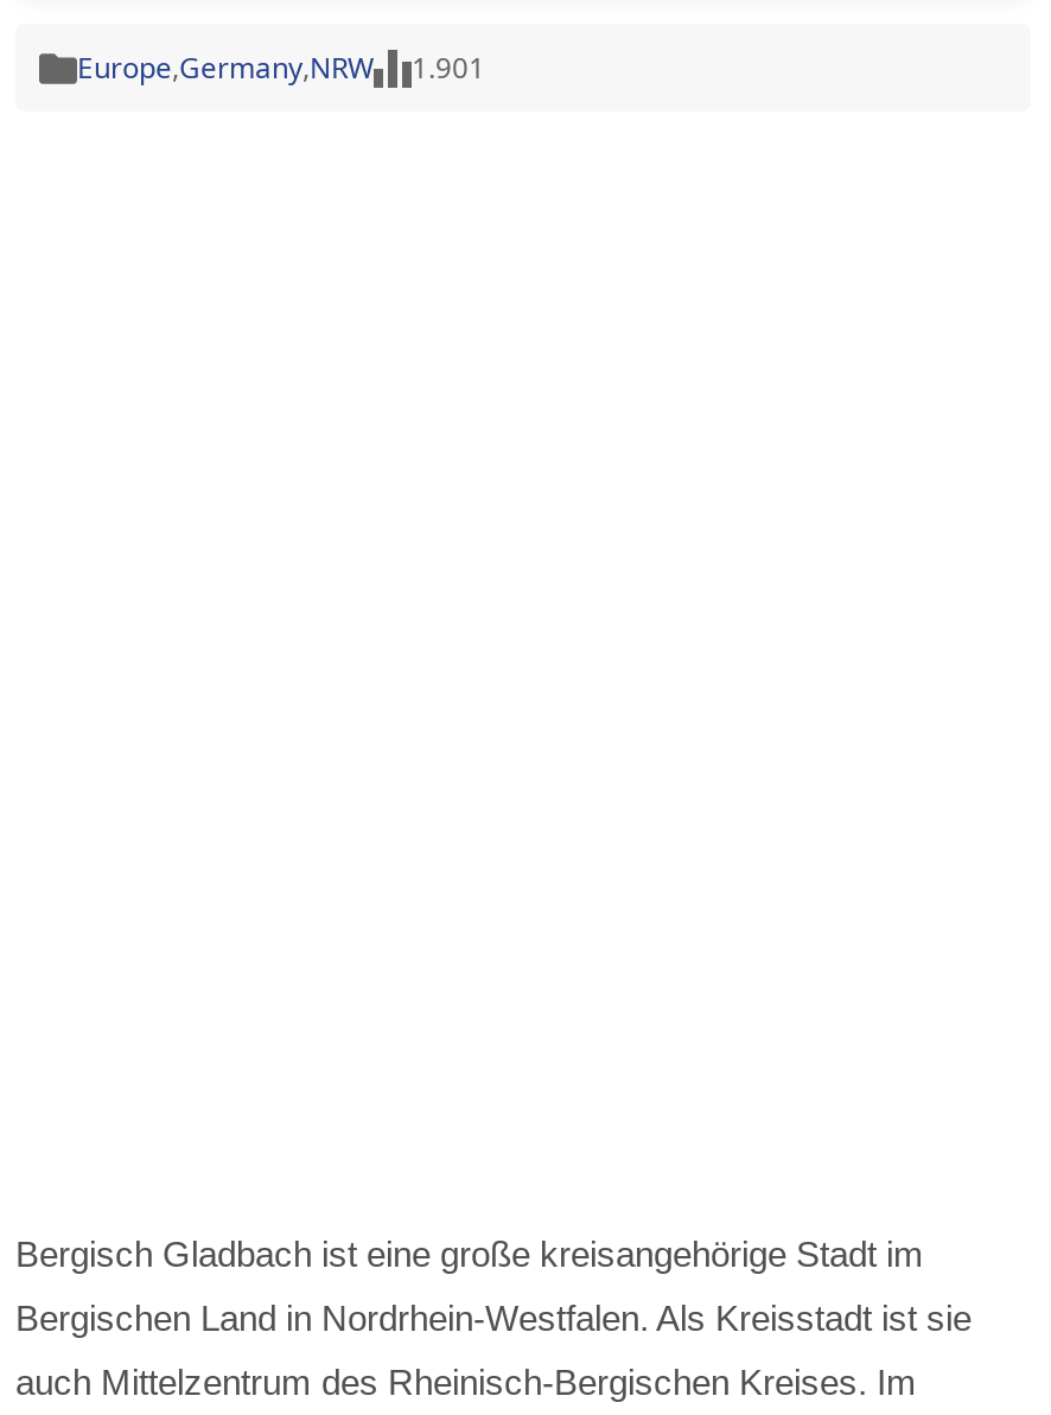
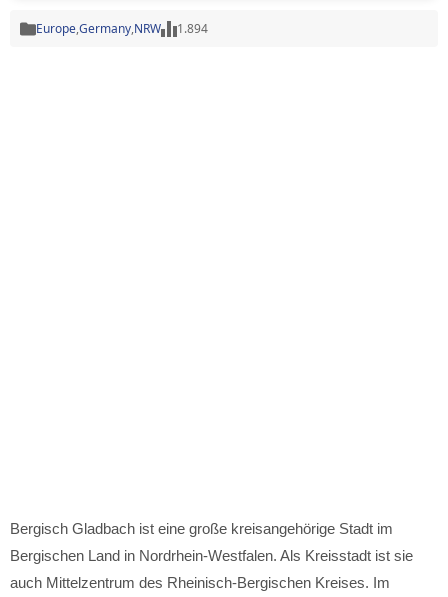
- Europe,Germany,NRW 1.901
+ Europe,Germany,NRW 1.894
